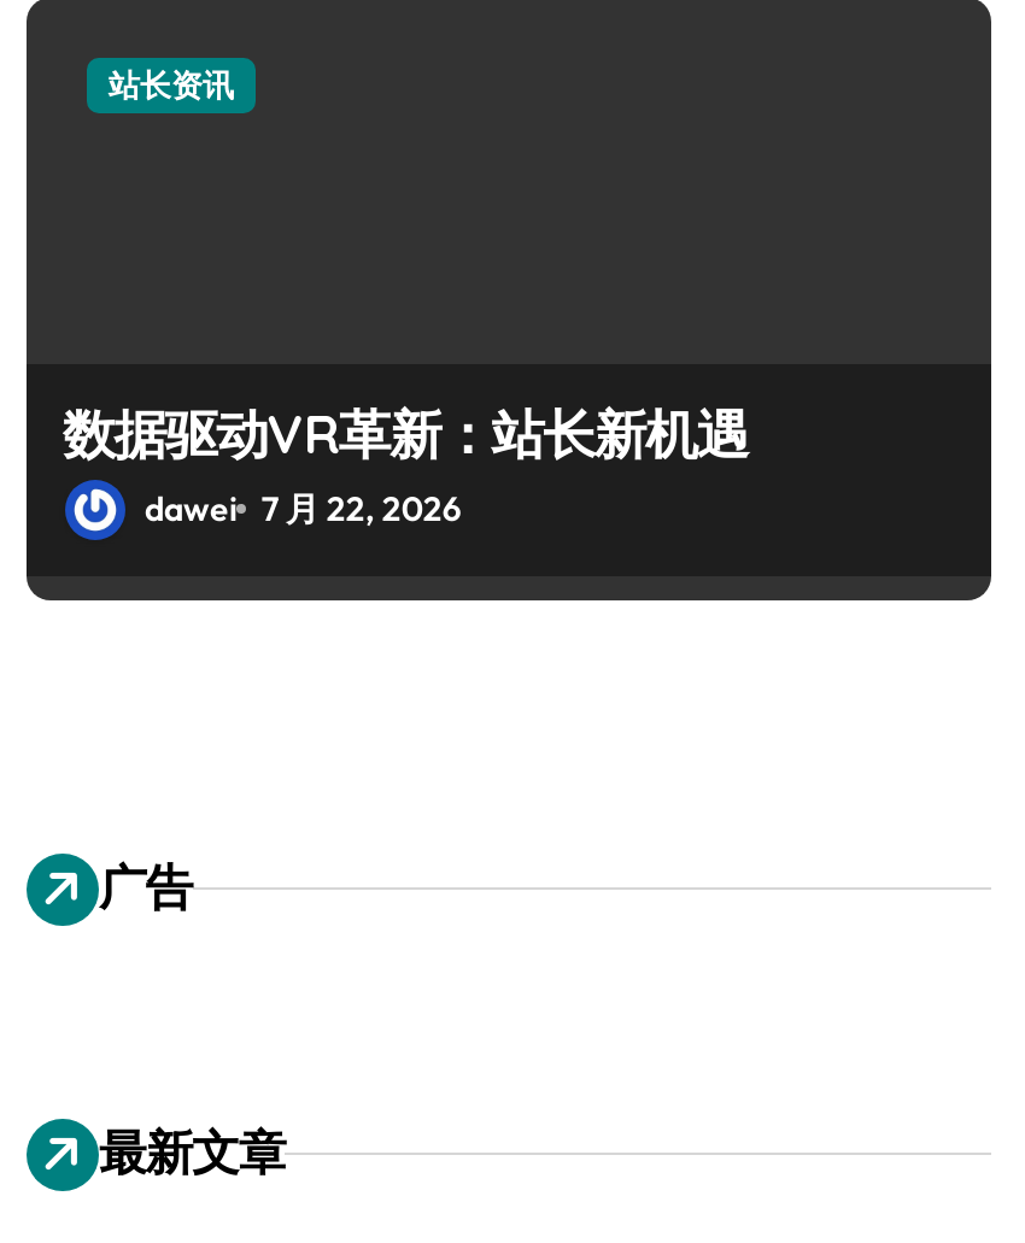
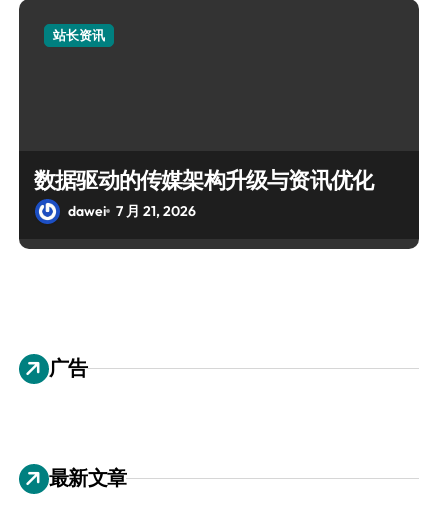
- 数据驱动VR革新：站长新机遇
- dawei 7 月 22, 2026
+ 数据驱动的传媒架构升级与资讯优化
+ dawei 7 月 21, 2026
